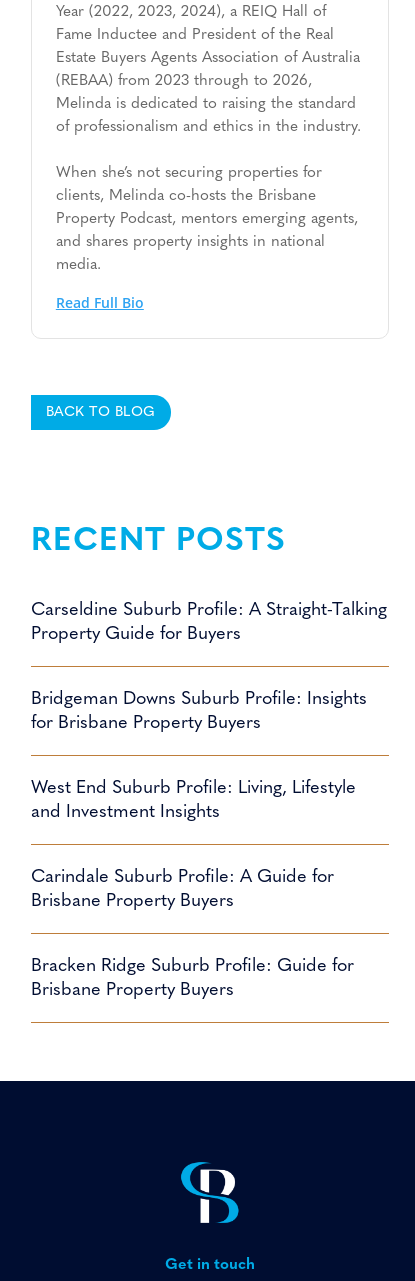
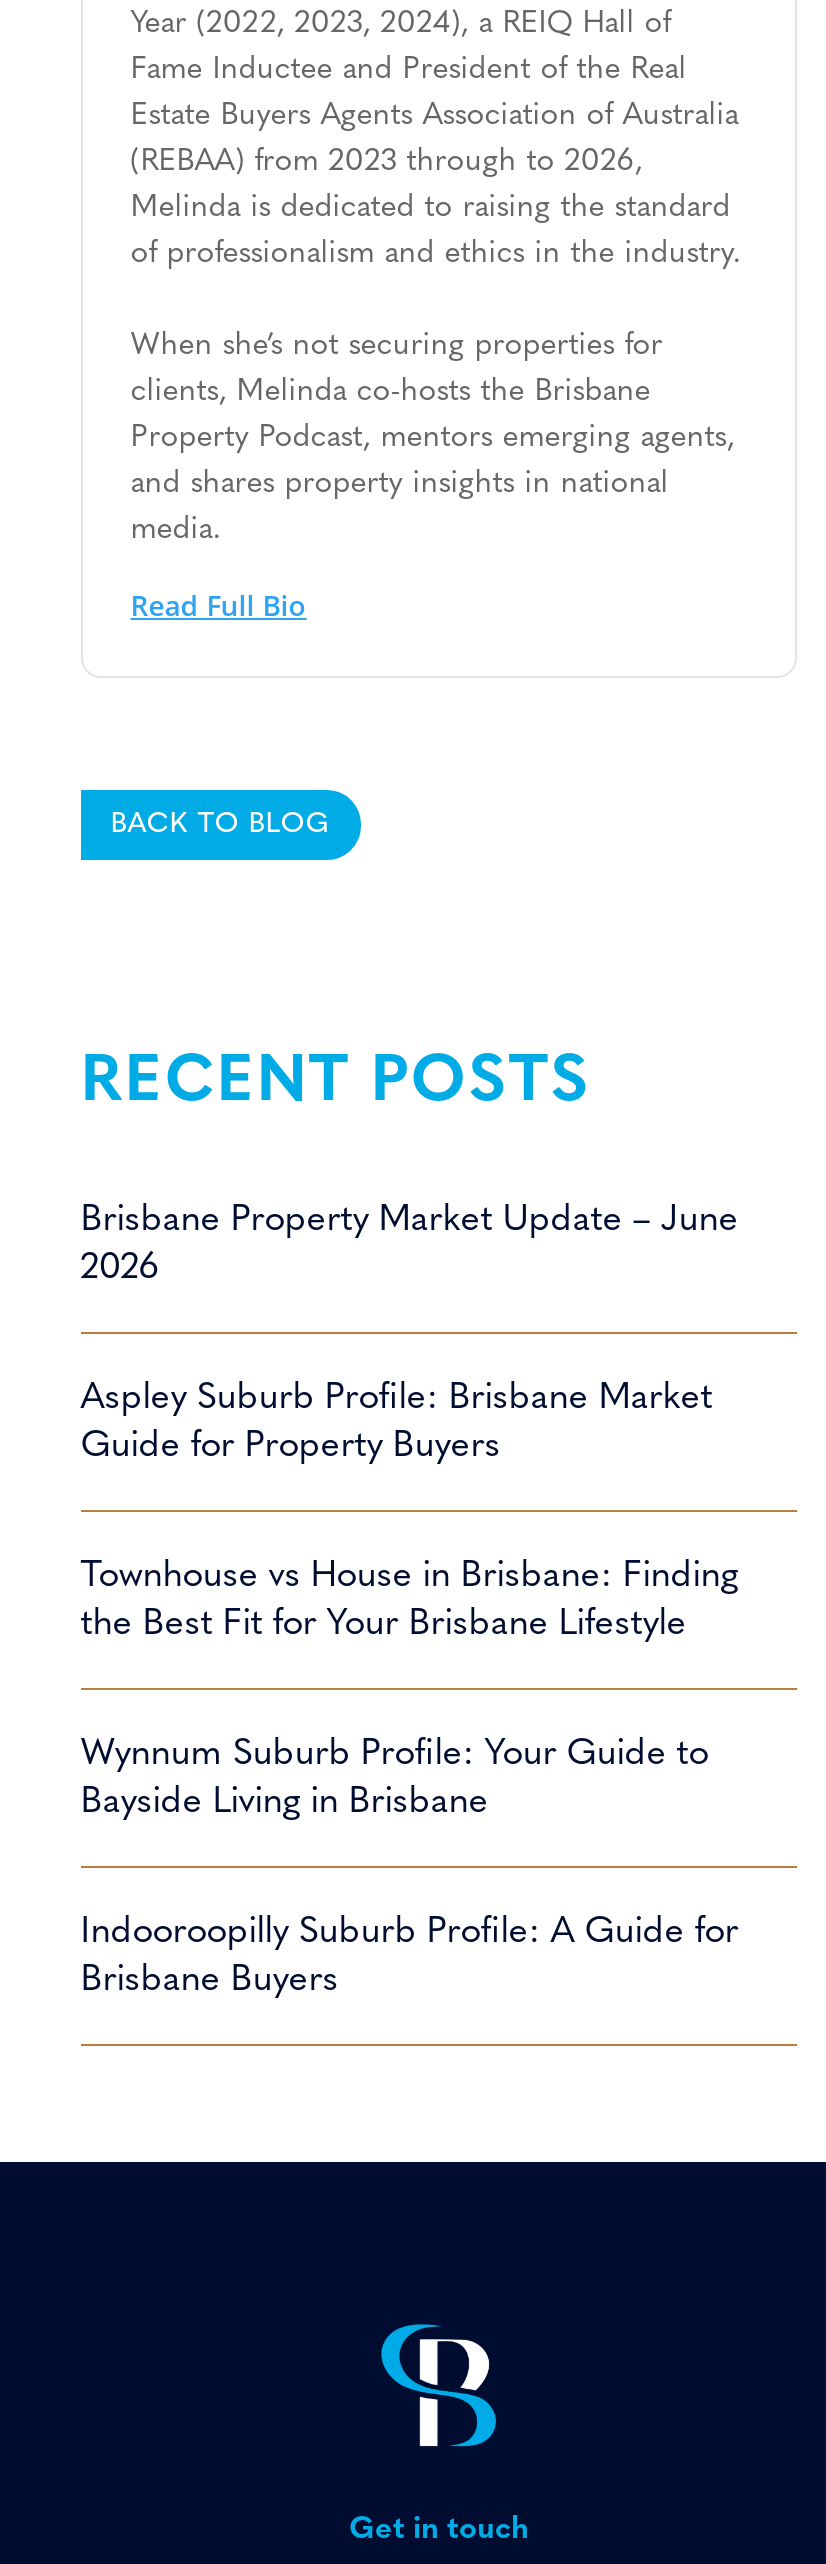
- Carseldine Suburb Profile: A Straight-Talking
- Property Guide for Buyers
+ Brisbane Property Market Update – June
+ 2026

- Bridgeman Downs Suburb Profile: Insights
- for Brisbane Property Buyers
+ Aspley Suburb Profile: Brisbane Market
+ Guide for Property Buyers

- West End Suburb Profile: Living, Lifestyle
- and Investment Insights
+ Townhouse vs House in Brisbane: Finding
+ the Best Fit for Your Brisbane Lifestyle

- Carindale Suburb Profile: A Guide for
- Brisbane Property Buyers
+ Wynnum Suburb Profile: Your Guide to
+ Bayside Living in Brisbane

- Bracken Ridge Suburb Profile: Guide for
- Brisbane Property Buyers
+ Indooroopilly Suburb Profile: A Guide for
+ Brisbane Buyers
